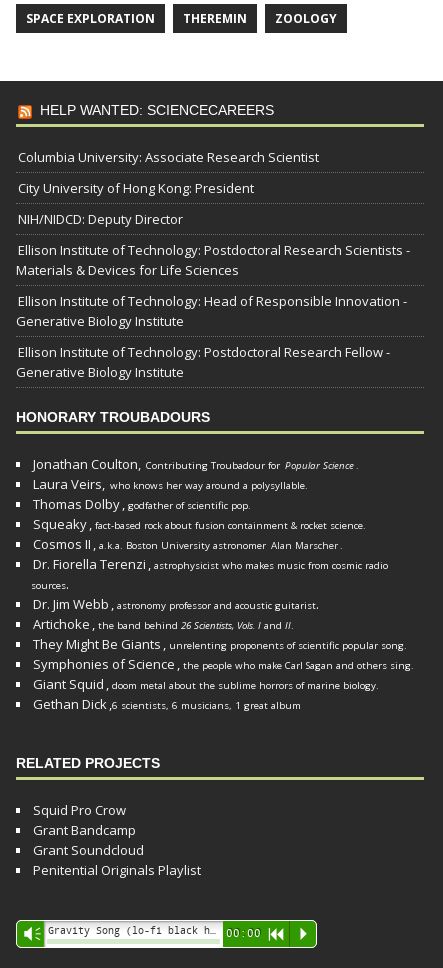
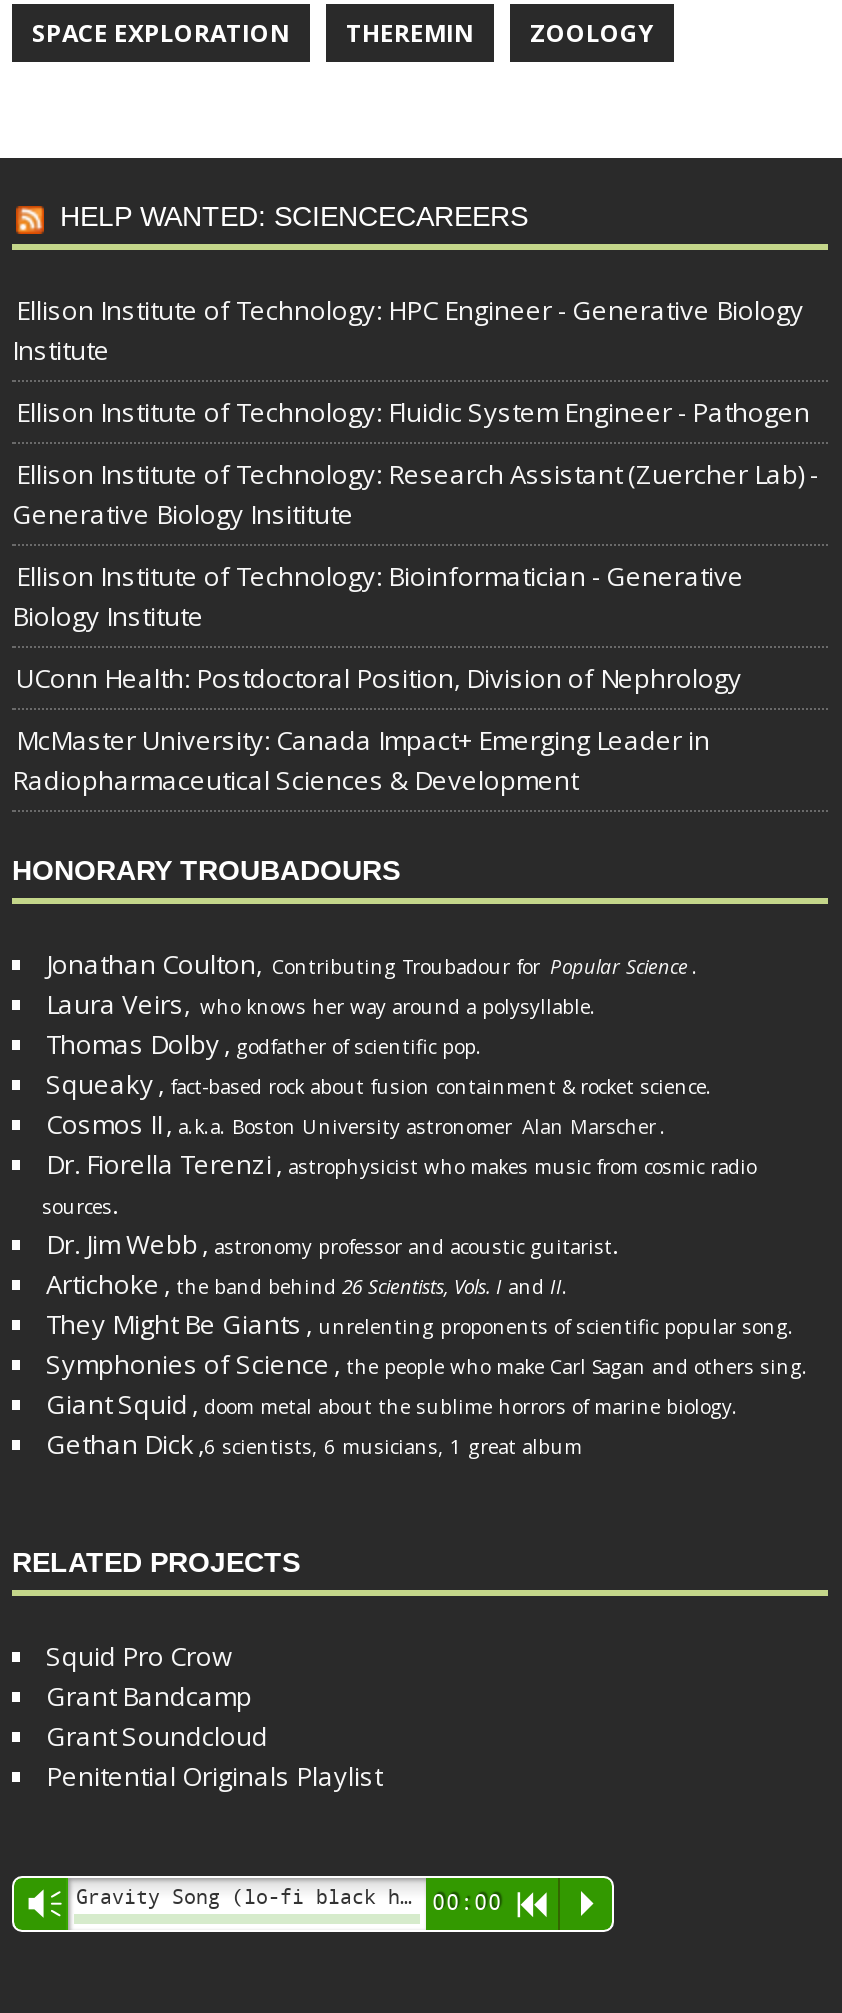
- Columbia University: Associate Research Scientist
+ Ellison Institute of Technology: HPC Engineer - Generative Biology
+ Institute

- City University of Hong Kong: President
+ Ellison Institute of Technology: Fluidic System Engineer - Pathogen

- NIH/NIDCD: Deputy Director
+ Ellison Institute of Technology: Research Assistant (Zuercher Lab) -
+ Generative Biology Insititute

- Ellison Institute of Technology: Postdoctoral Research Scientists -
- Materials & Devices for Life Sciences
+ Ellison Institute of Technology: Bioinformatician - Generative
+ Biology Institute

- Ellison Institute of Technology: Head of Responsible Innovation -
- Generative Biology Institute
+ UConn Health: Postdoctoral Position, Division of Nephrology

- Ellison Institute of Technology: Postdoctoral Research Fellow -
- Generative Biology Institute
+ McMaster University: Canada Impact+ Emerging Leader in
+ Radiopharmaceutical Sciences & Development
